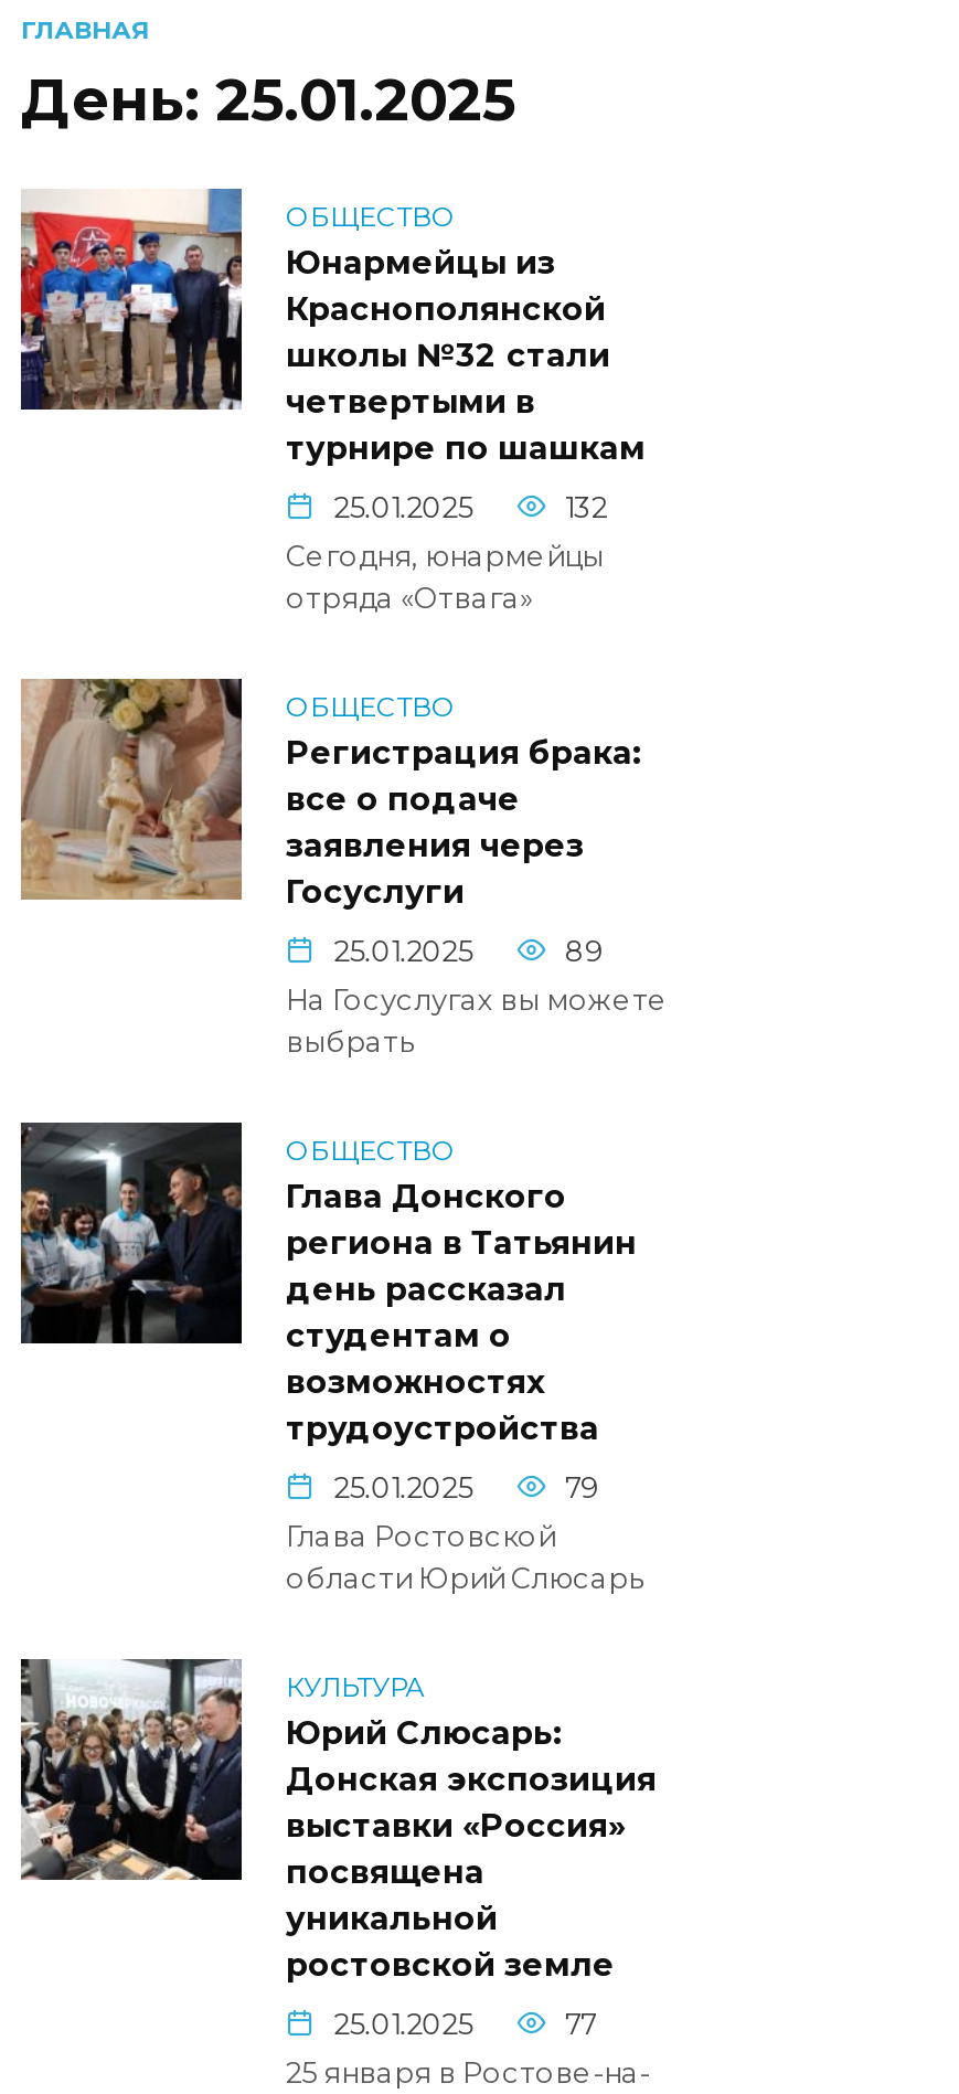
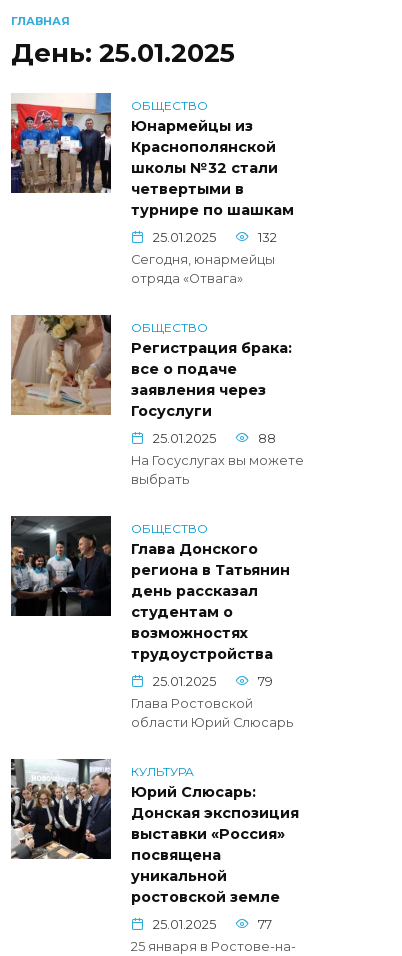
- 89
+ 88
